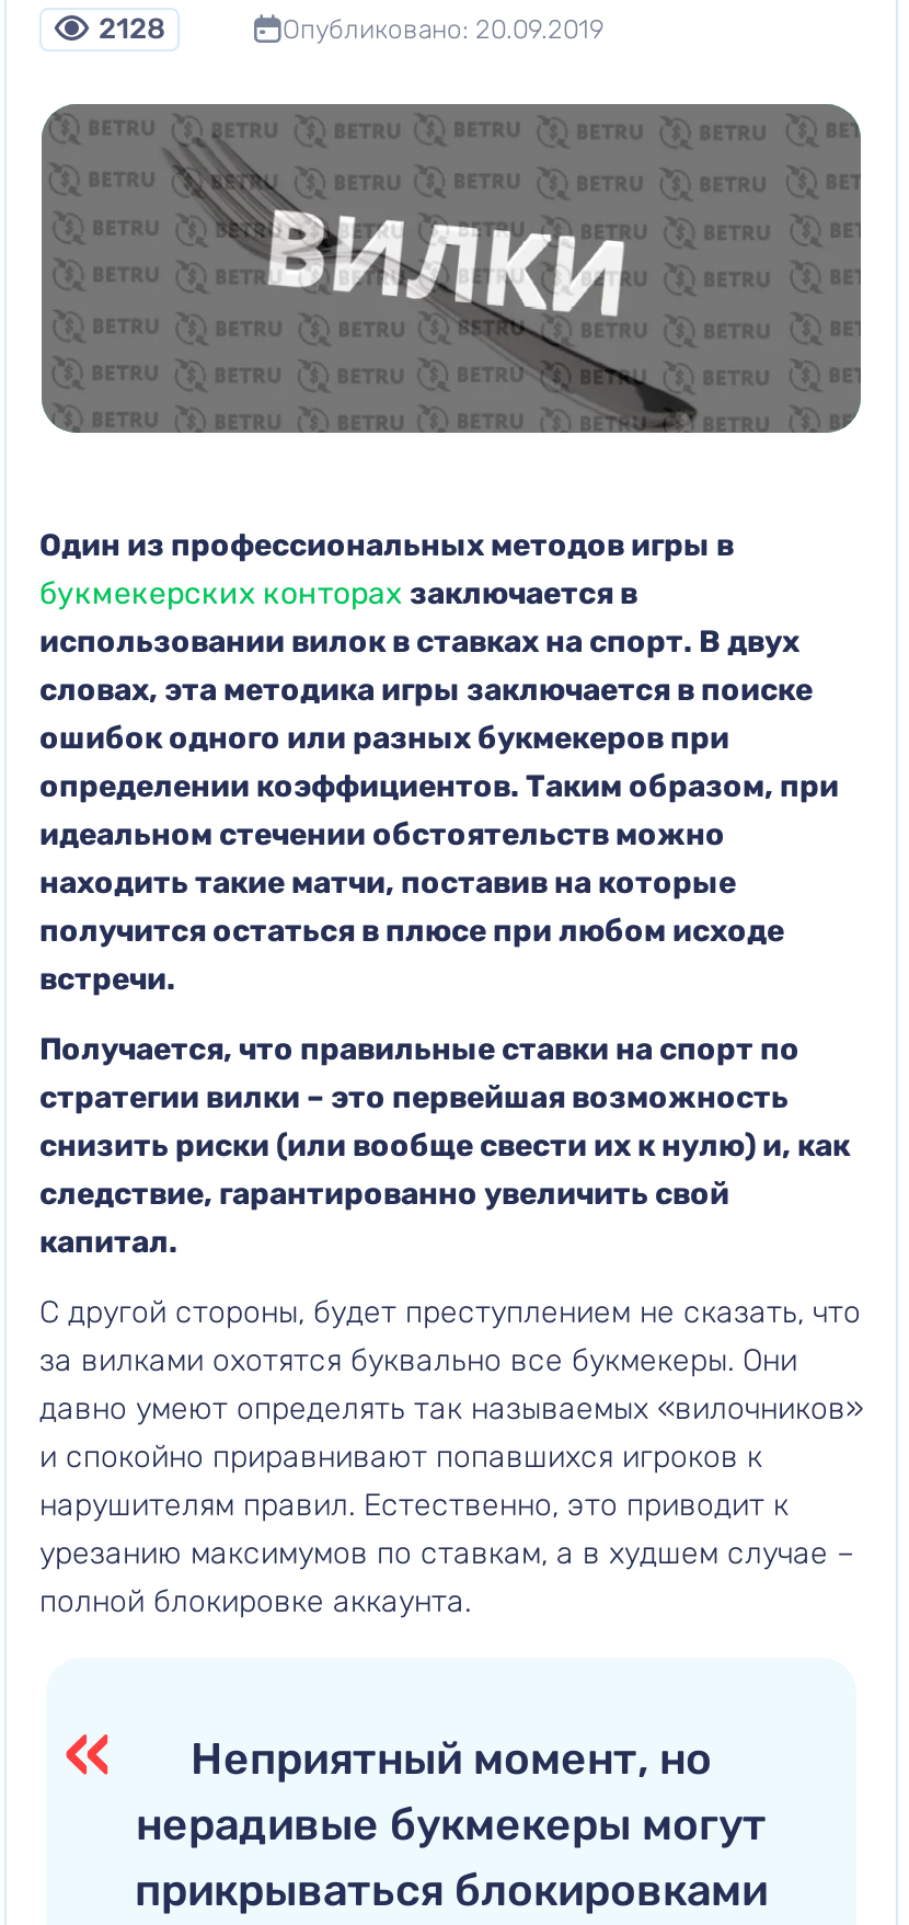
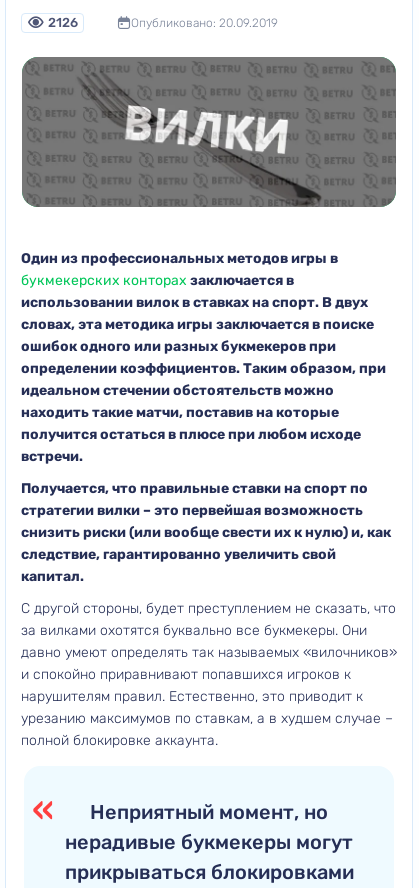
- 2128
+ 2126
